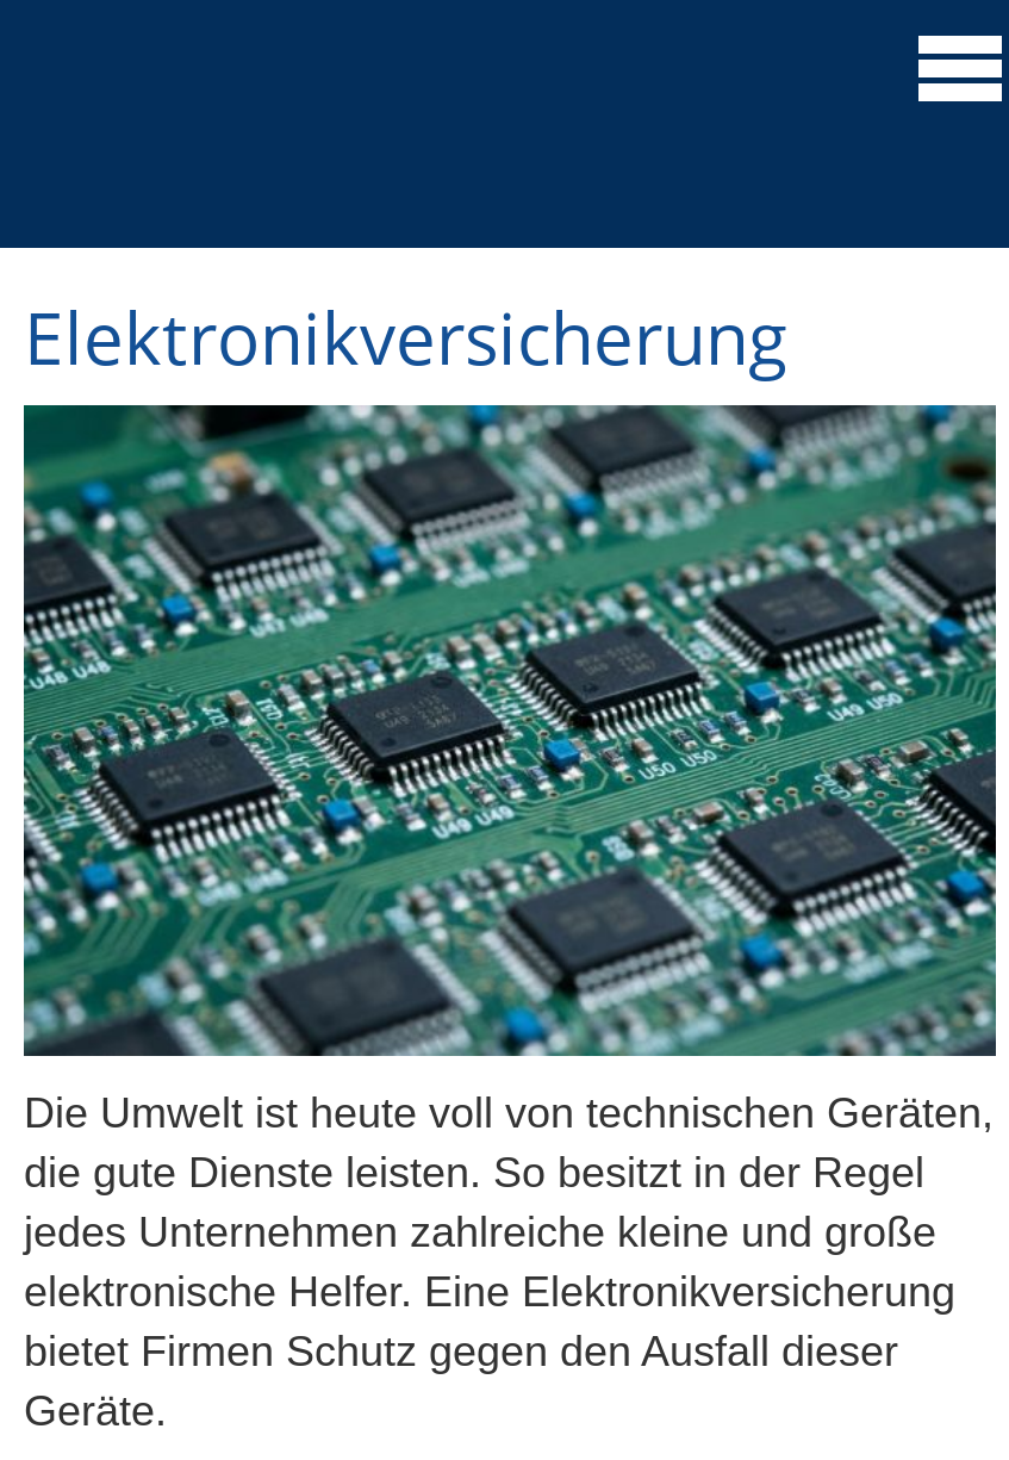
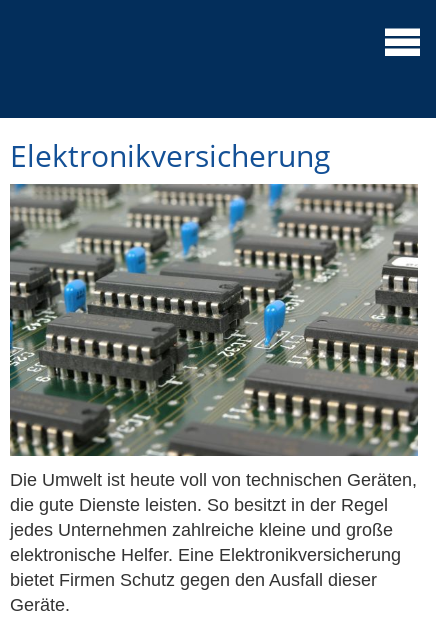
- [image]
+ [image]
